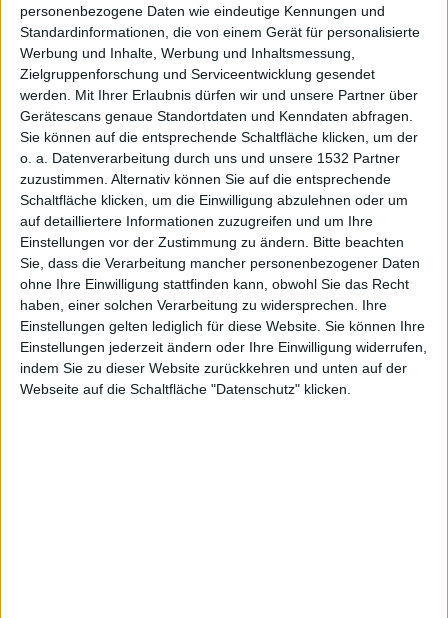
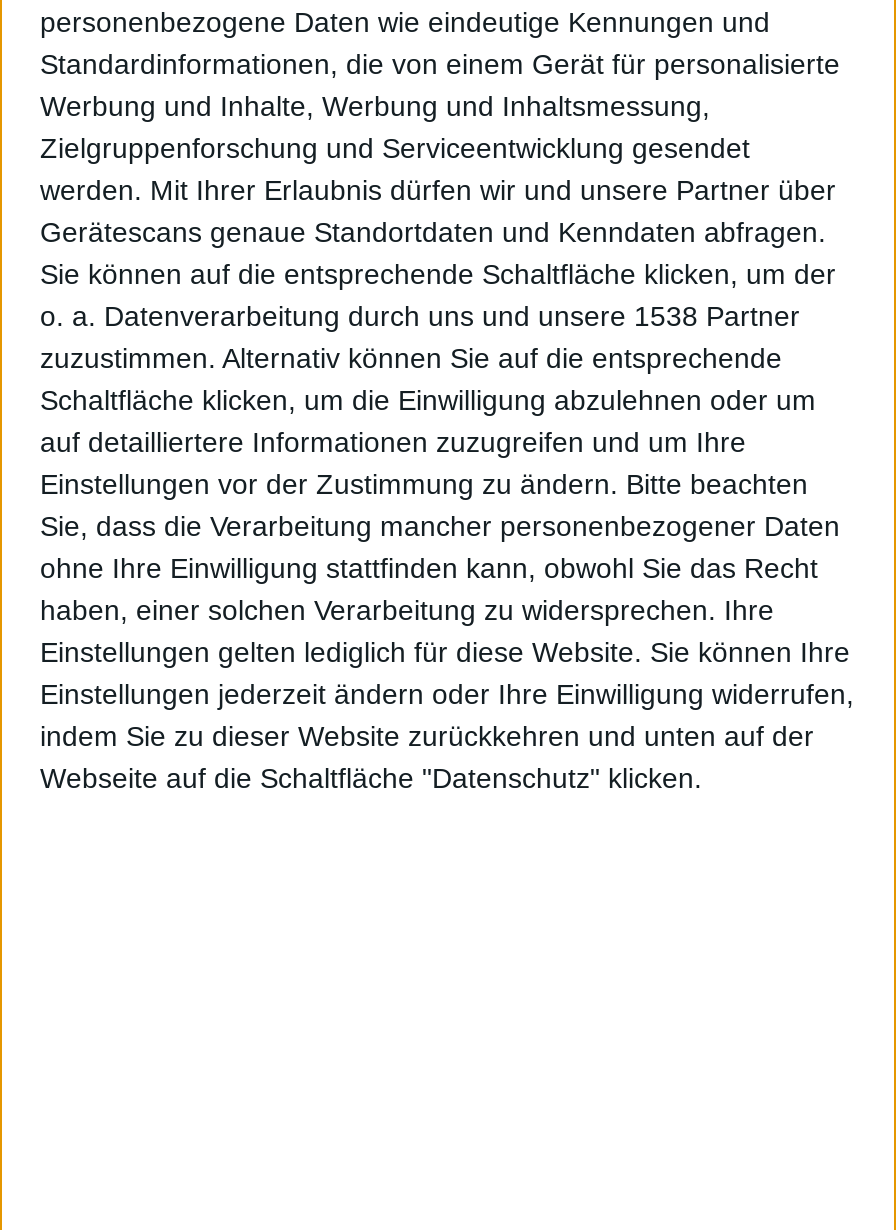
- o. a. Datenverarbeitung durch uns und unsere 1532 Partner
+ o. a. Datenverarbeitung durch uns und unsere 1538 Partner
